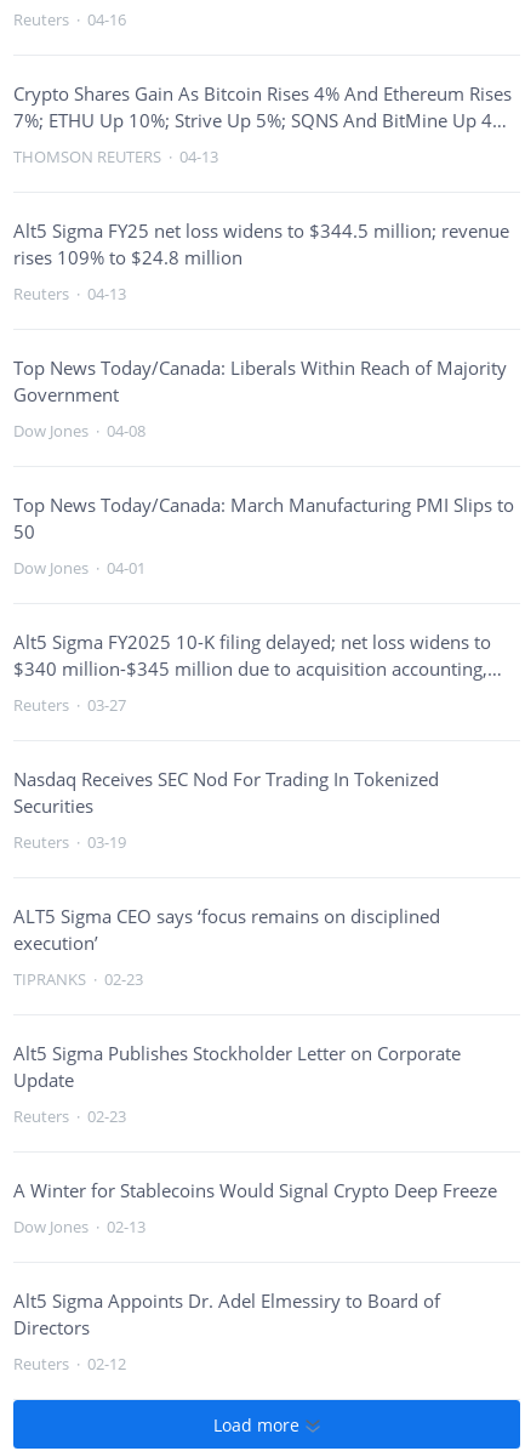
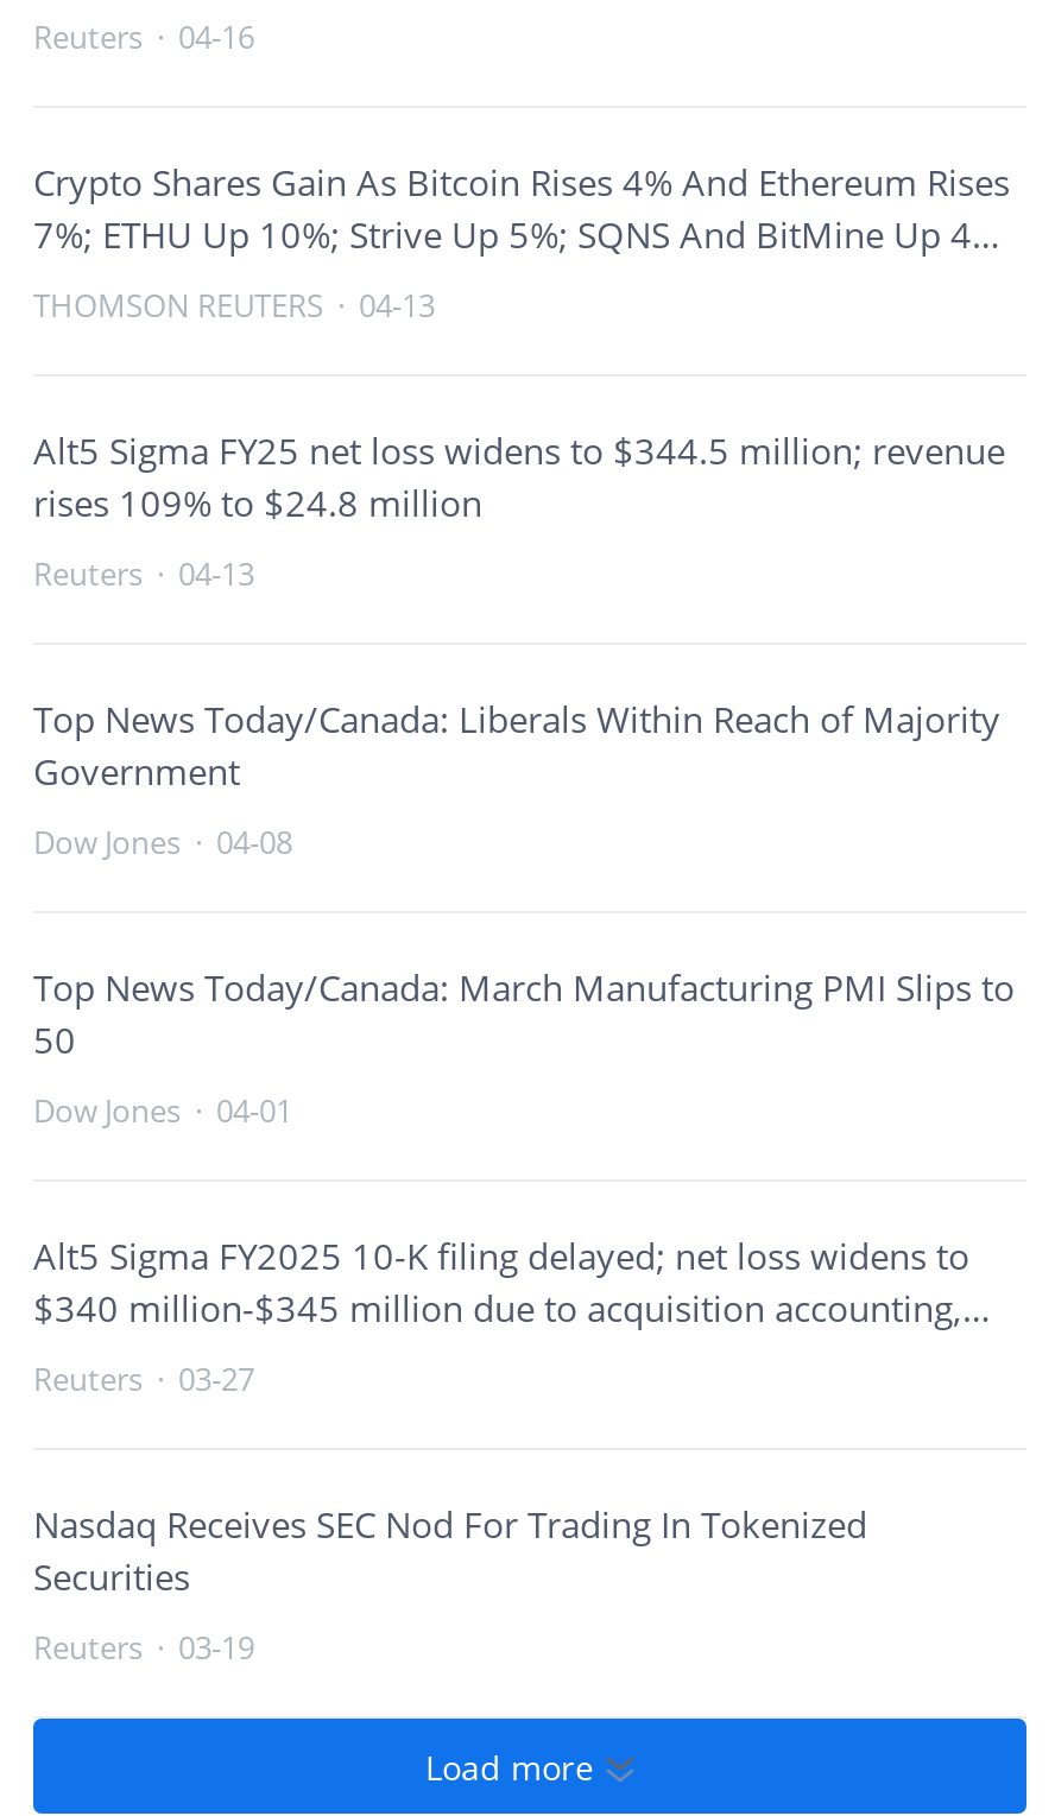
- ALT5 Sigma CEO says ‘focus remains on disciplined
- execution’
- TIPRANKS · 02-23
- Alt5 Sigma Publishes Stockholder Letter on Corporate
- Update
- Reuters · 02-23
- A Winter for Stablecoins Would Signal Crypto Deep Freeze
- Dow Jones · 02-13
- Alt5 Sigma Appoints Dr. Adel Elmessiry to Board of
- Directors
- Reuters · 02-12
